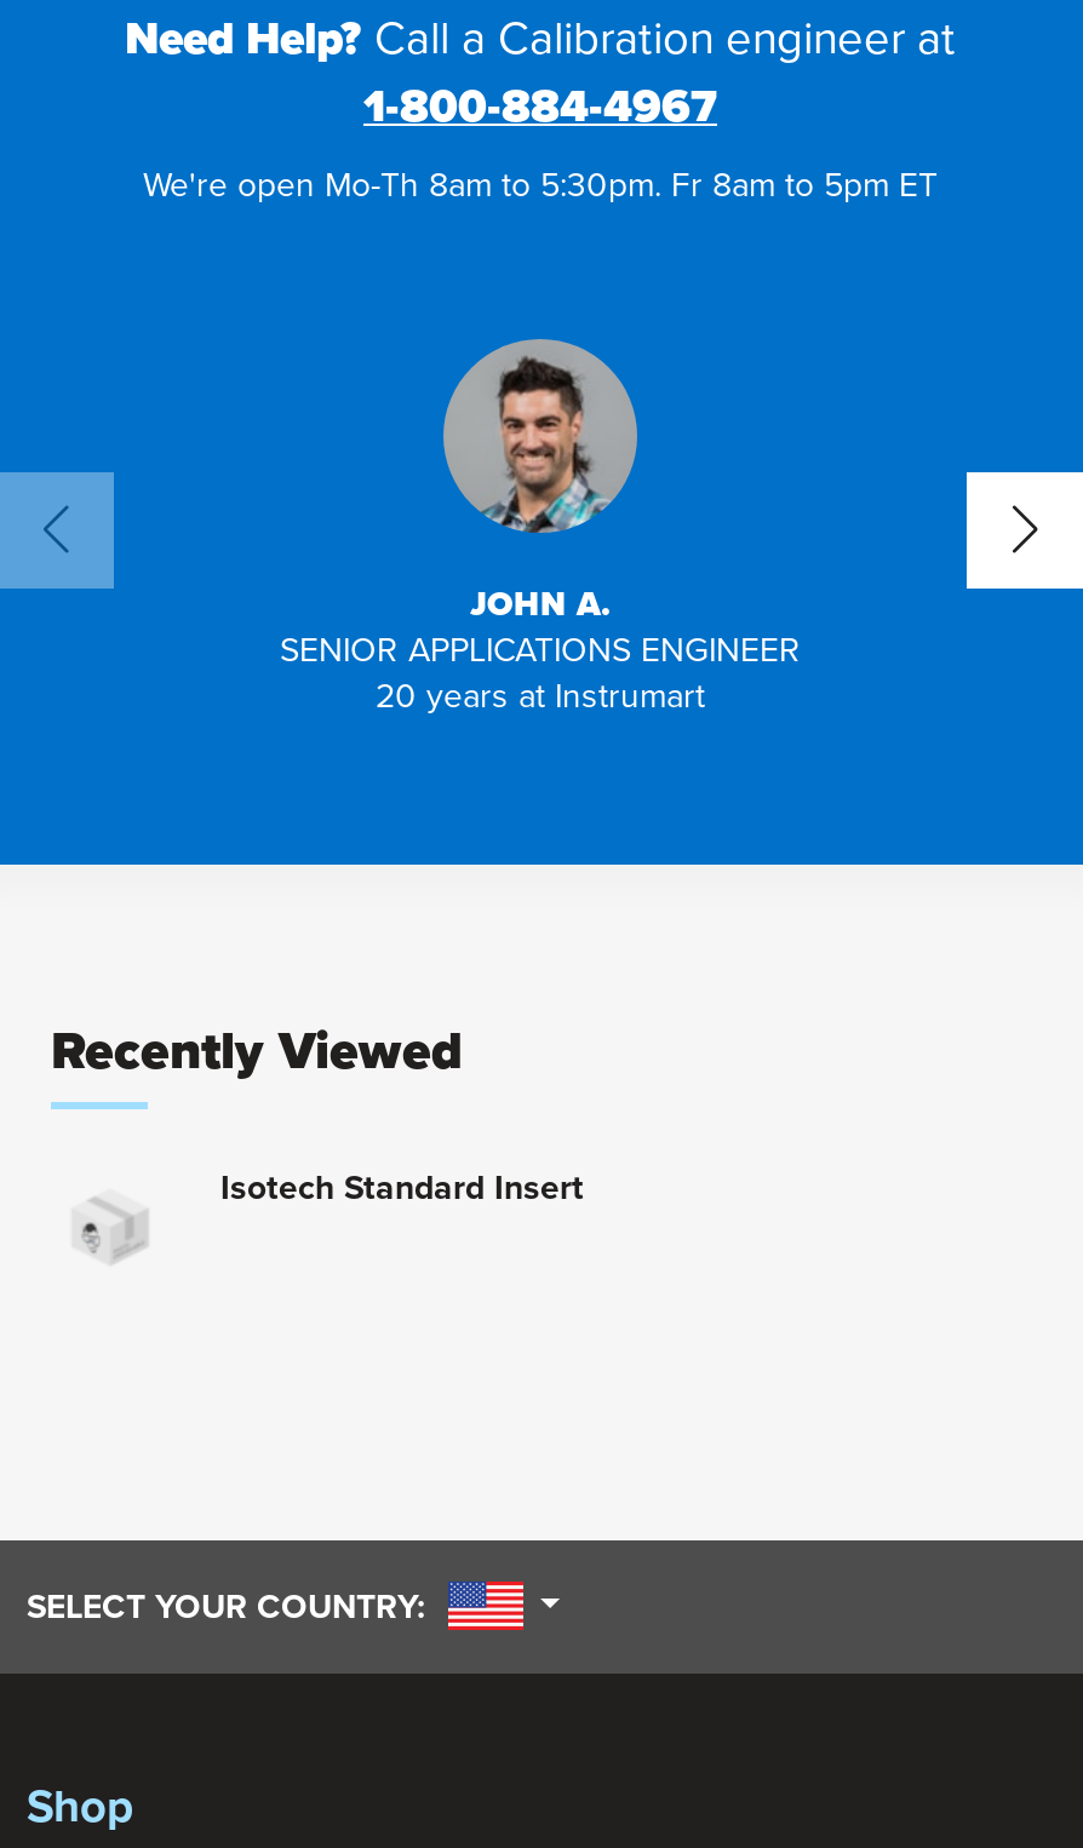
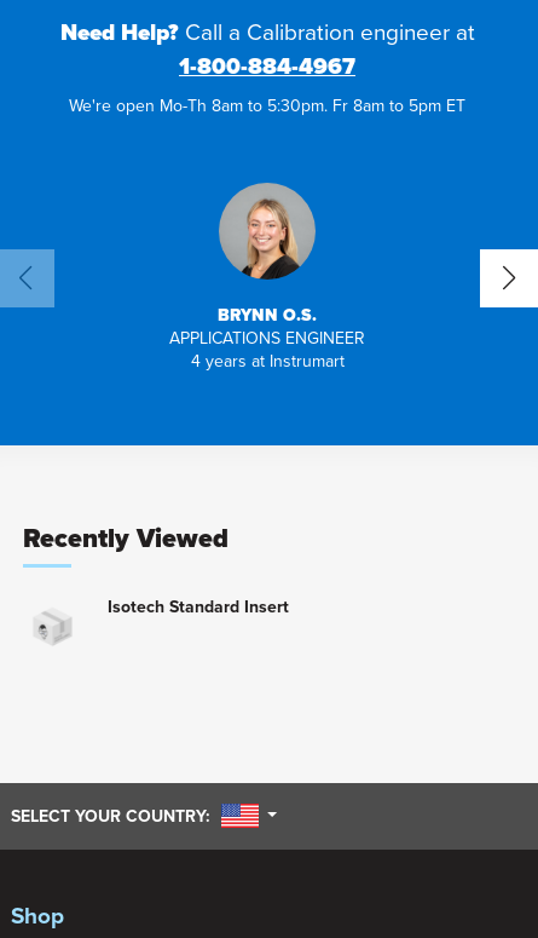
- [image]
- JOHN A.
- SENIOR APPLICATIONS ENGINEER
- 20 years at Instrumart
+ [image]
+ BRYNN O.S.
+ APPLICATIONS ENGINEER
+ 4 years at Instrumart
